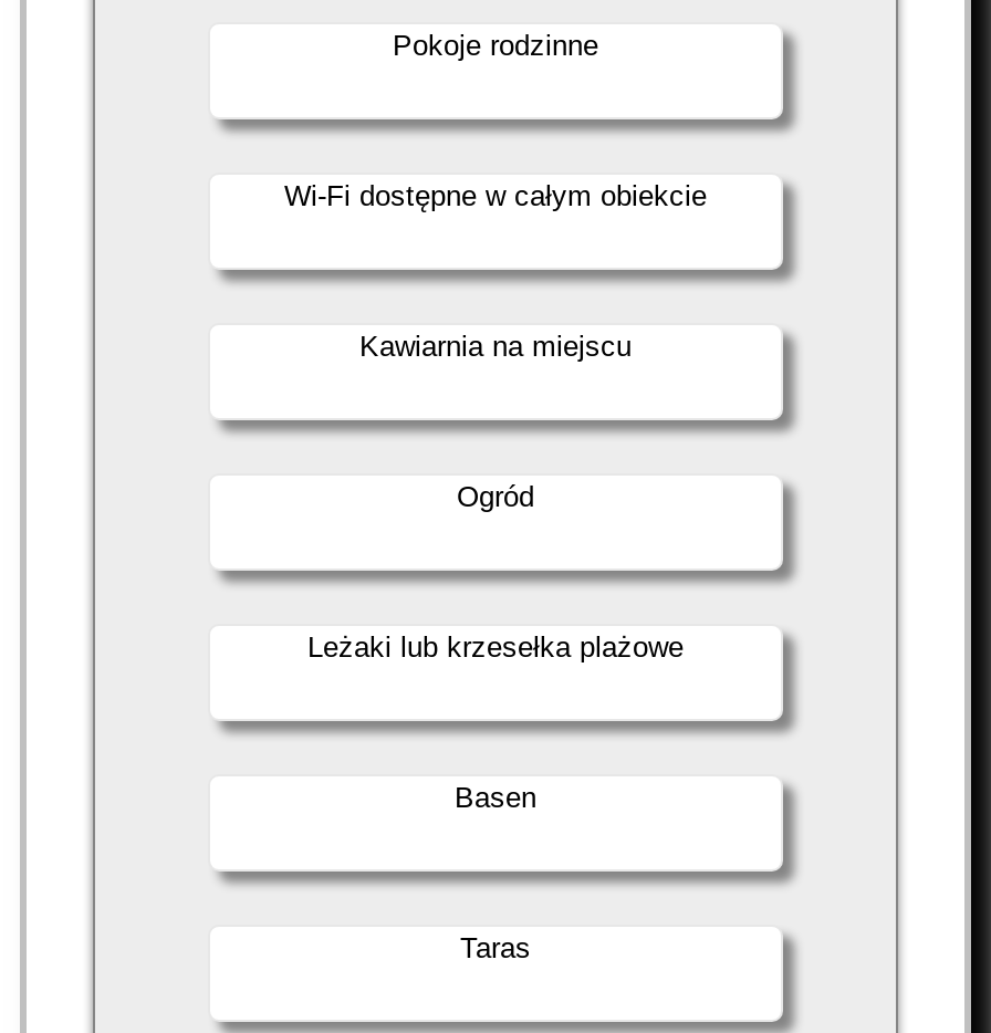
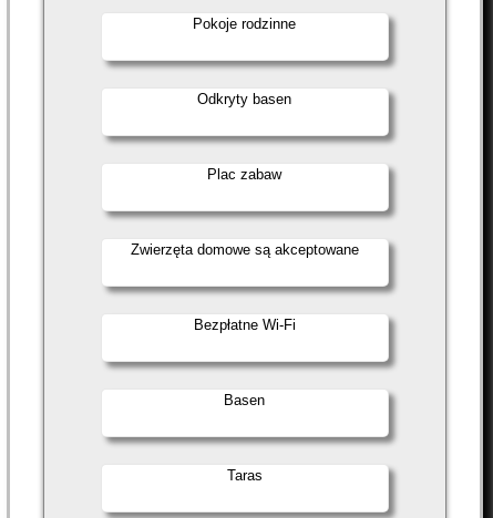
- Wi-Fi dostępne w całym obiekcie
+ Odkryty basen

- Kawiarnia na miejscu
+ Plac zabaw

- Ogród
+ Zwierzęta domowe są akceptowane

- Leżaki lub krzesełka plażowe
+ Bezpłatne Wi-Fi
